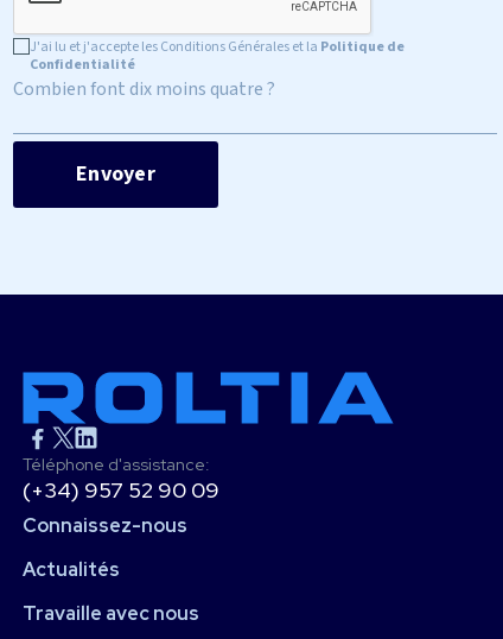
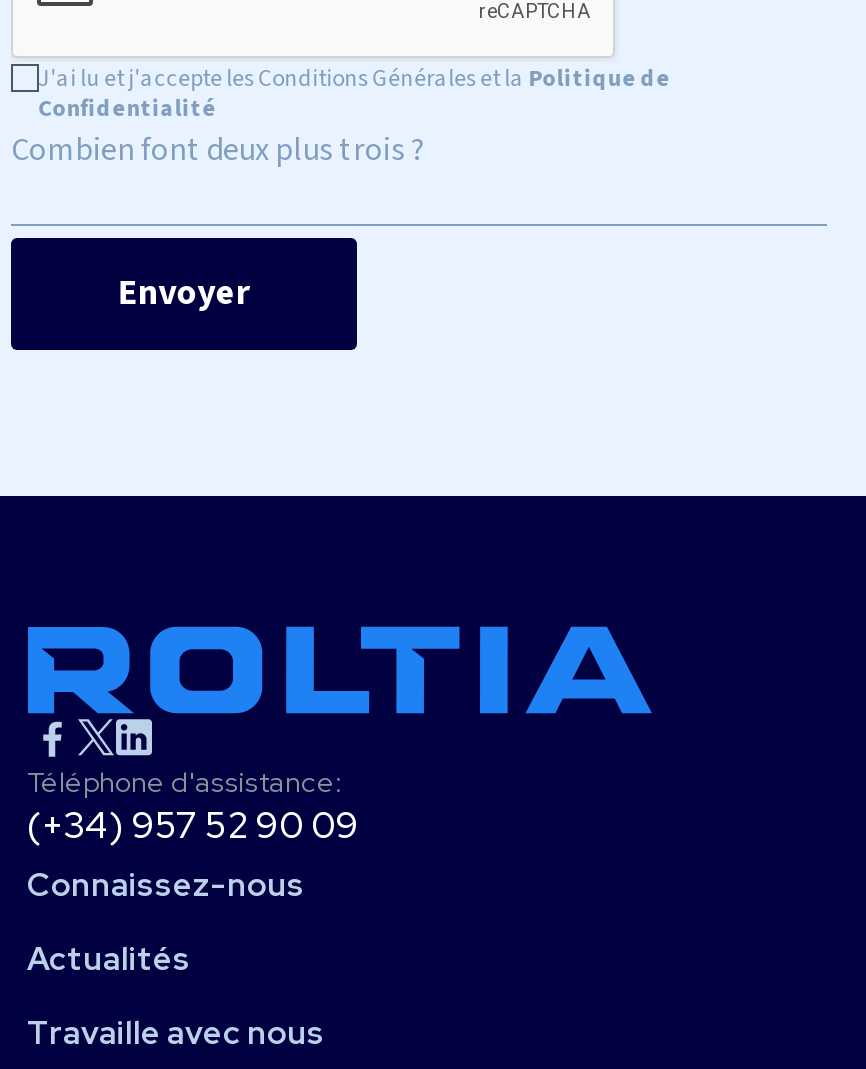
- Combien font dix moins quatre ?
+ Combien font deux plus trois ?
